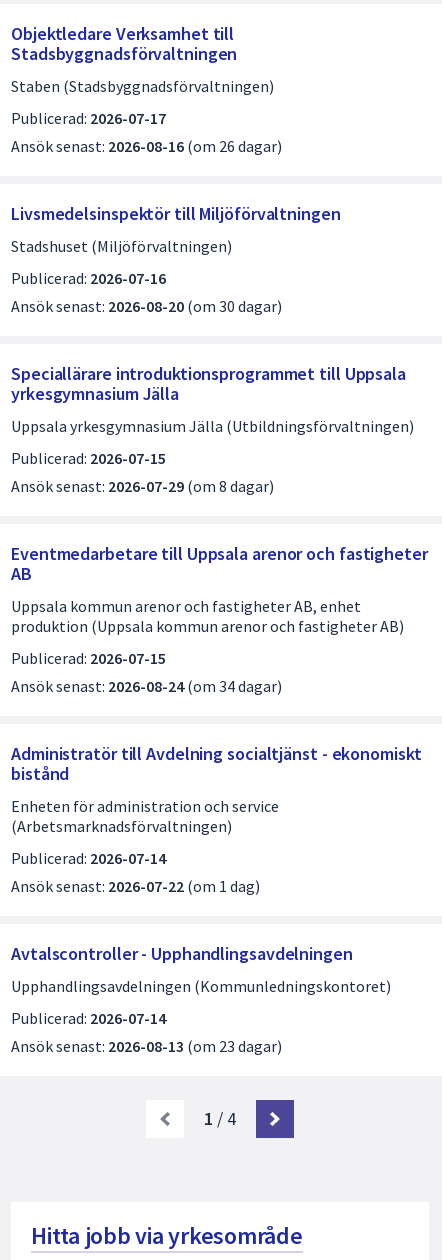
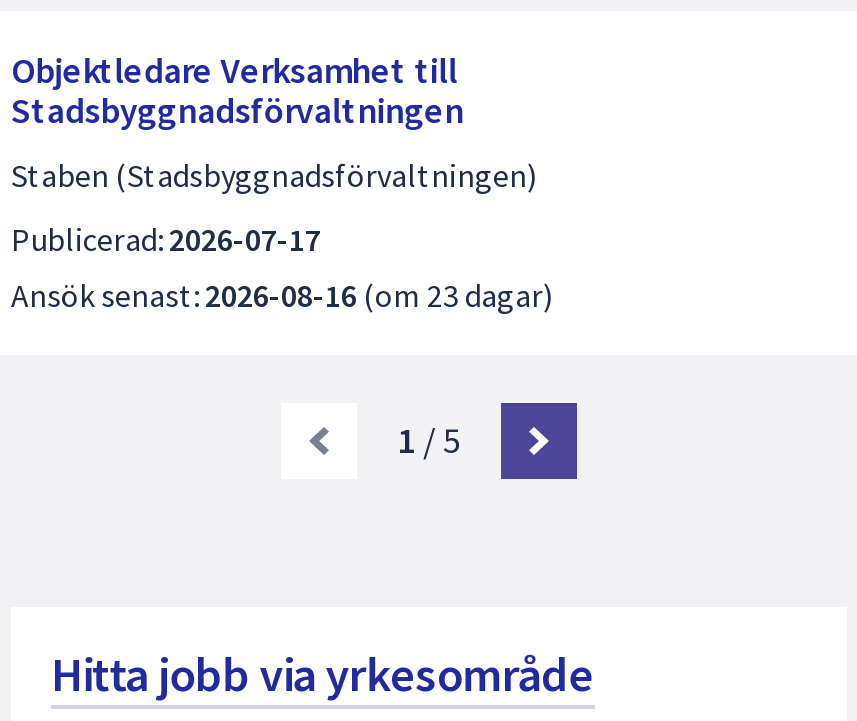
- Ansök senast: 2026-08-16 (om 26 dagar)
- Livsmedelsinspektör till Miljöförvaltningen
- Stadshuset (Miljöförvaltningen)
- Publicerad: 2026-07-16
- Ansök senast: 2026-08-20 (om 30 dagar)
- Speciallärare introduktionsprogrammet till Uppsala
- yrkesgymnasium Jälla
- Uppsala yrkesgymnasium Jälla (Utbildningsförvaltningen)
- Publicerad: 2026-07-15
- Ansök senast: 2026-07-29 (om 8 dagar)
- Eventmedarbetare till Uppsala arenor och fastigheter
- AB
- Uppsala kommun arenor och fastigheter AB, enhet
- produktion (Uppsala kommun arenor och fastigheter AB)
- Publicerad: 2026-07-15
- Ansök senast: 2026-08-24 (om 34 dagar)
- Administratör till Avdelning socialtjänst - ekonomiskt
- bistånd
- Enheten för administration och service
- (Arbetsmarknadsförvaltningen)
- Publicerad: 2026-07-14
- Ansök senast: 2026-07-22 (om 1 dag)
- Avtalscontroller - Upphandlingsavdelningen
- Upphandlingsavdelningen (Kommunledningskontoret)
- Publicerad: 2026-07-14
- Ansök senast: 2026-08-13 (om 23 dagar)
- 1 / 4
+ Ansök senast: 2026-08-16 (om 23 dagar)
+ 1 / 5
